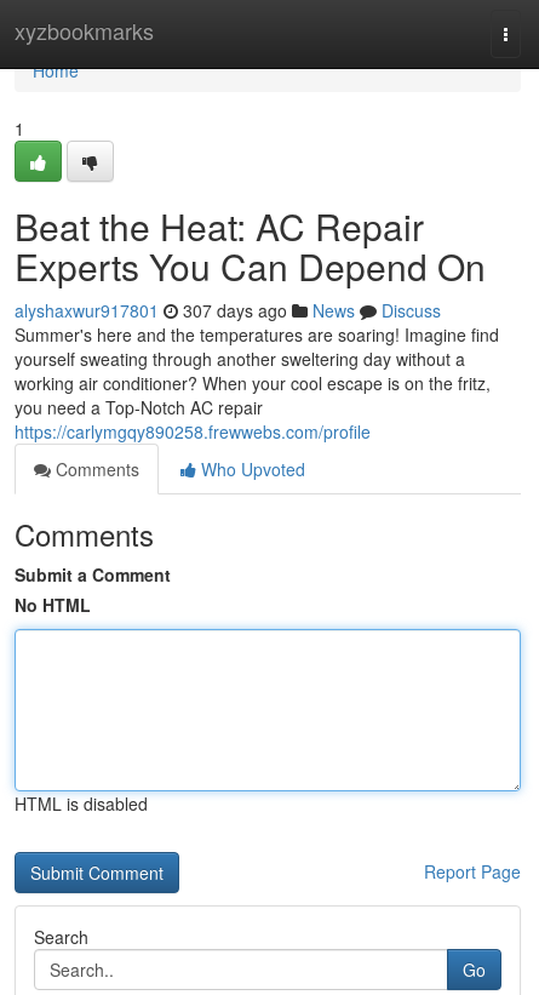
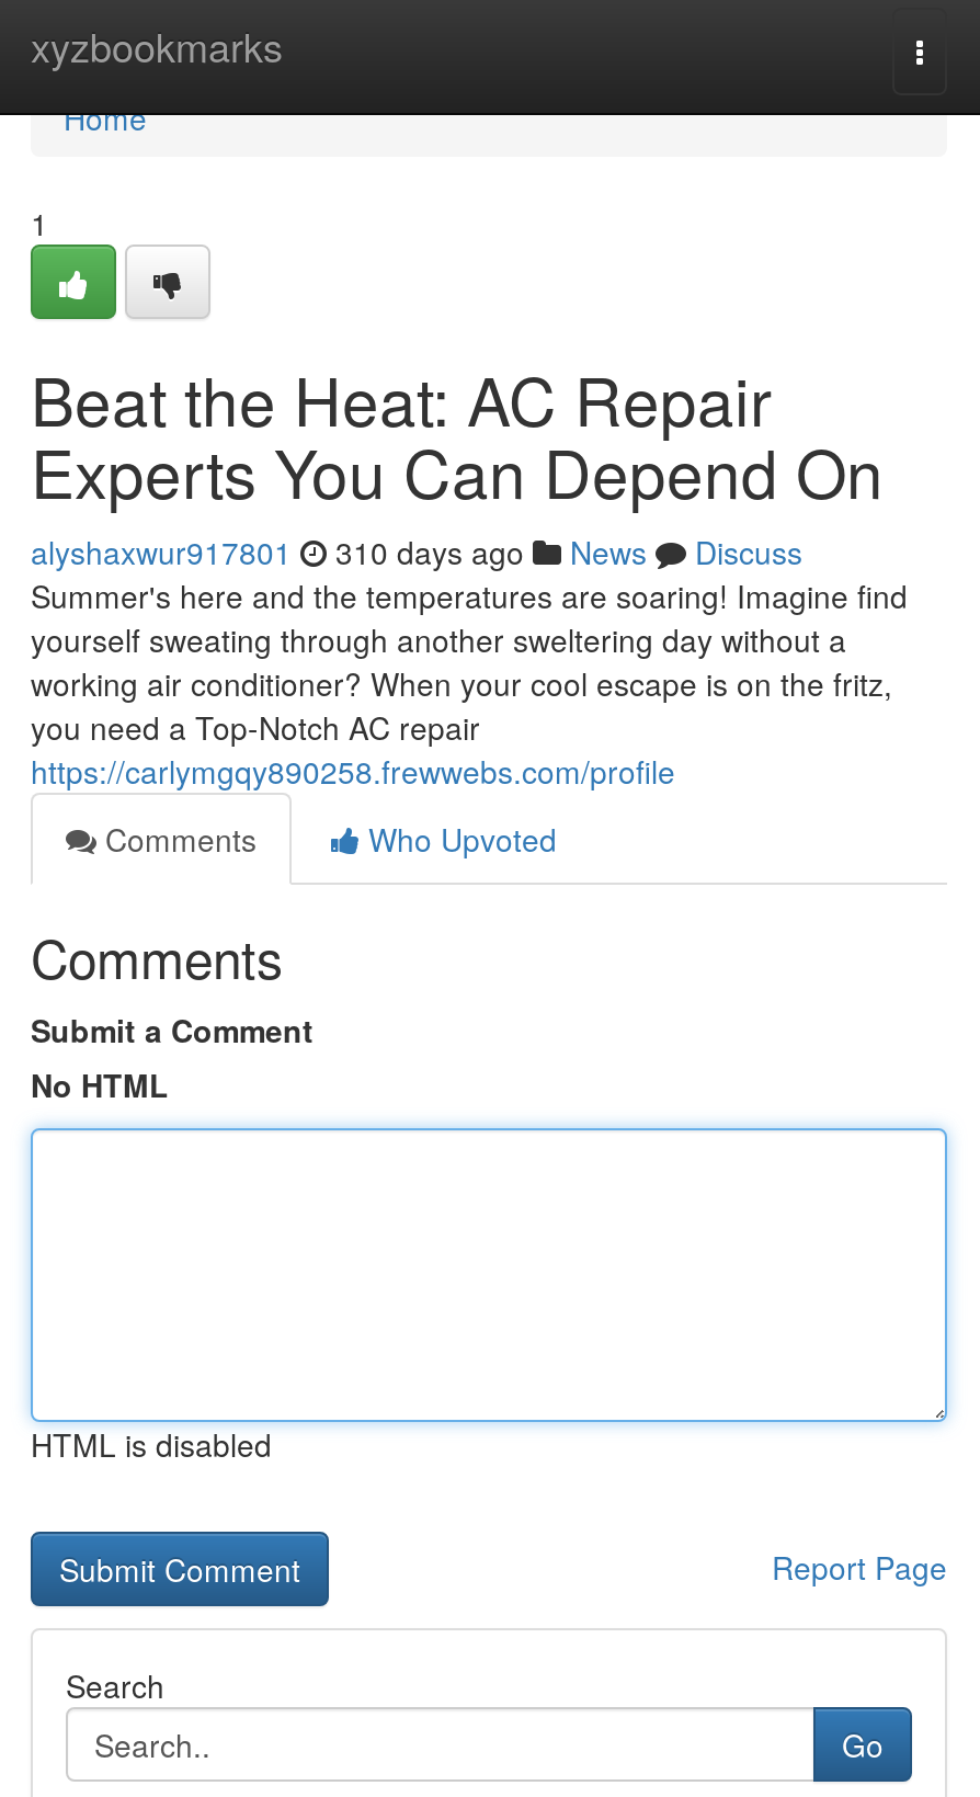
- alyshaxwur917801 307 days ago News Discuss
+ alyshaxwur917801 310 days ago News Discuss
